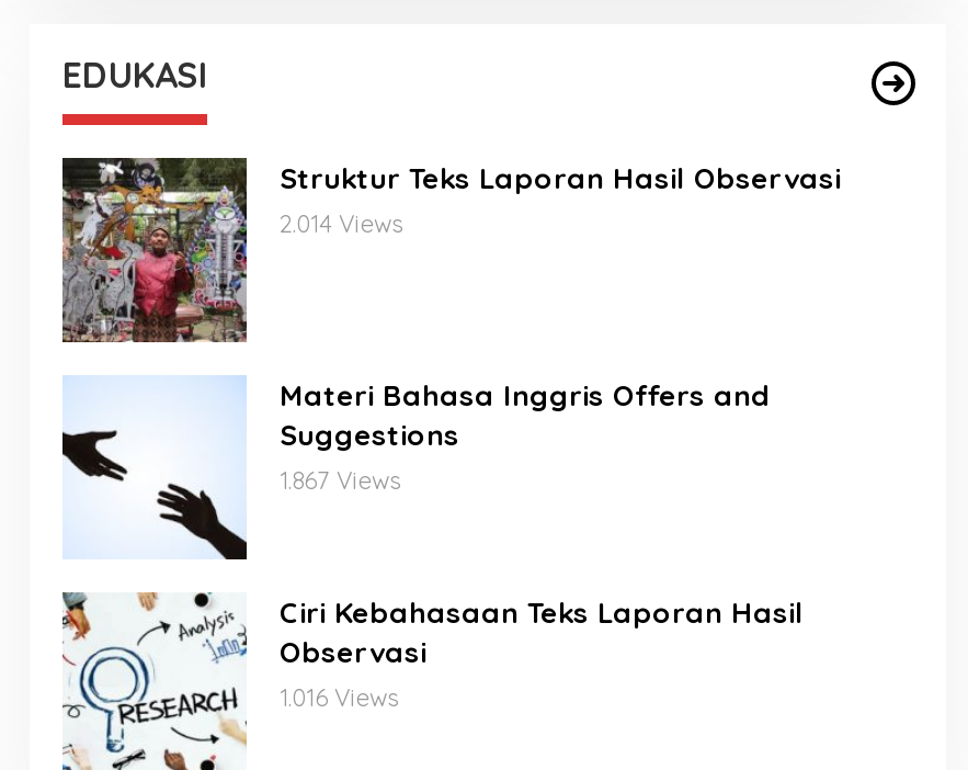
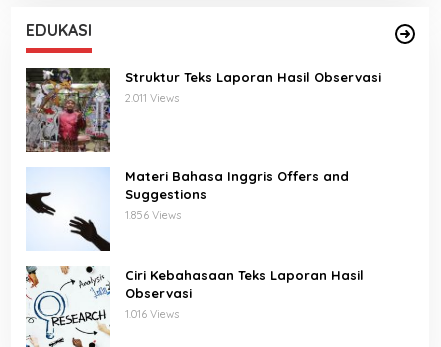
- 2.014 Views
+ 2.011 Views

- 1.867 Views
+ 1.856 Views
